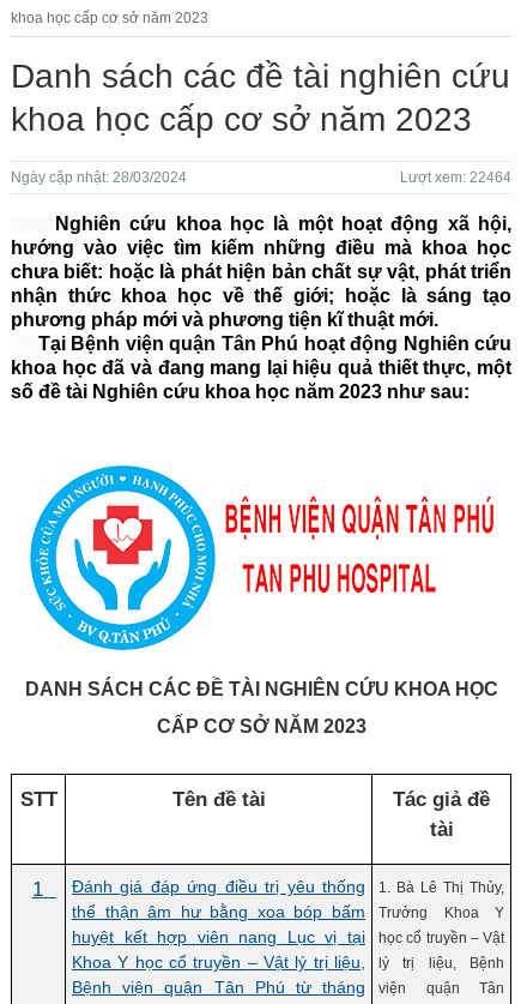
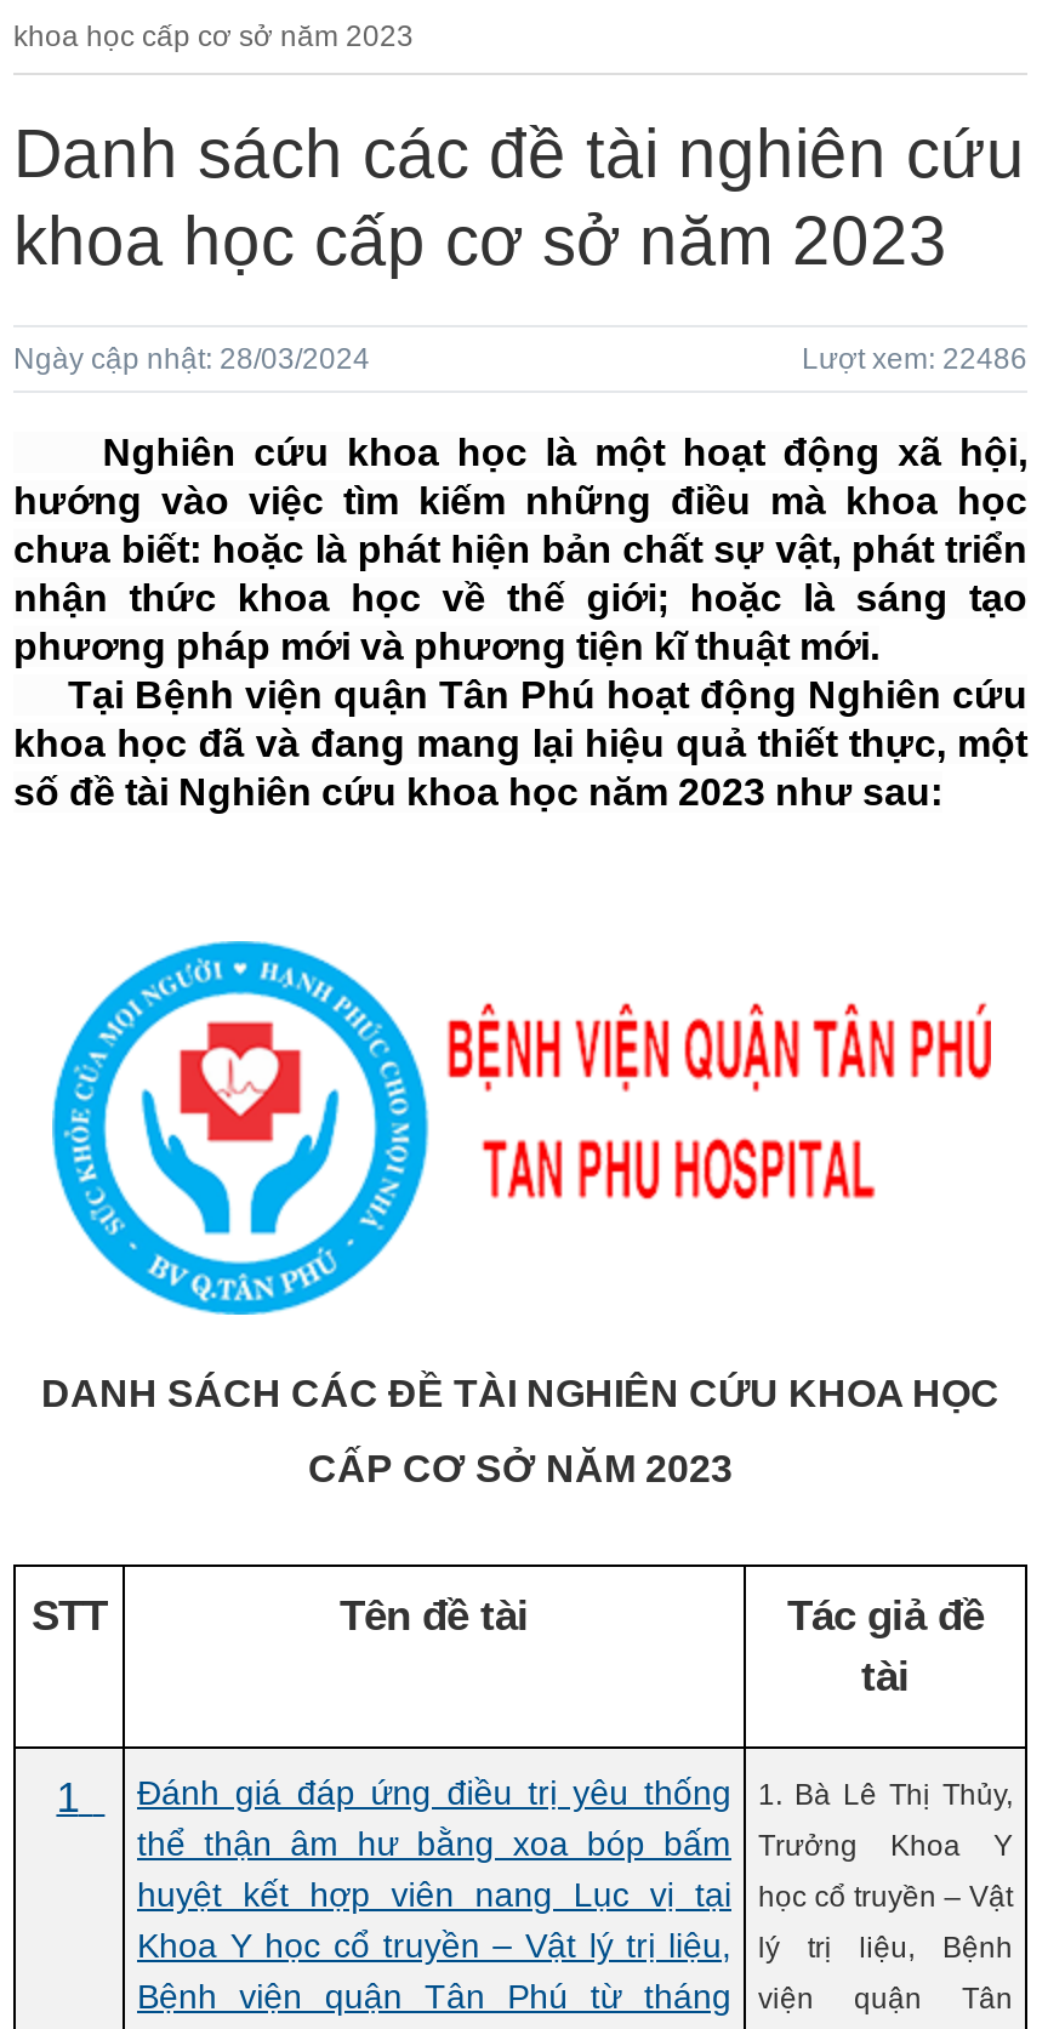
- Lượt xem: 22464
+ Lượt xem: 22486
